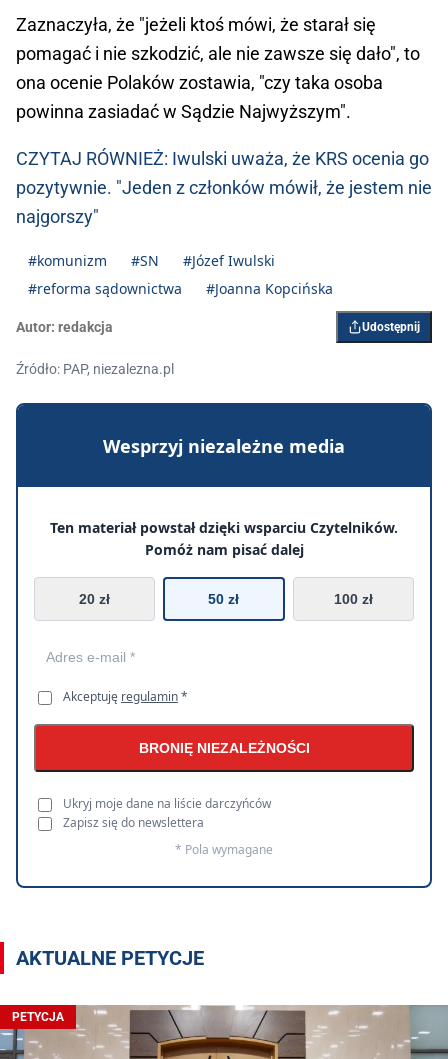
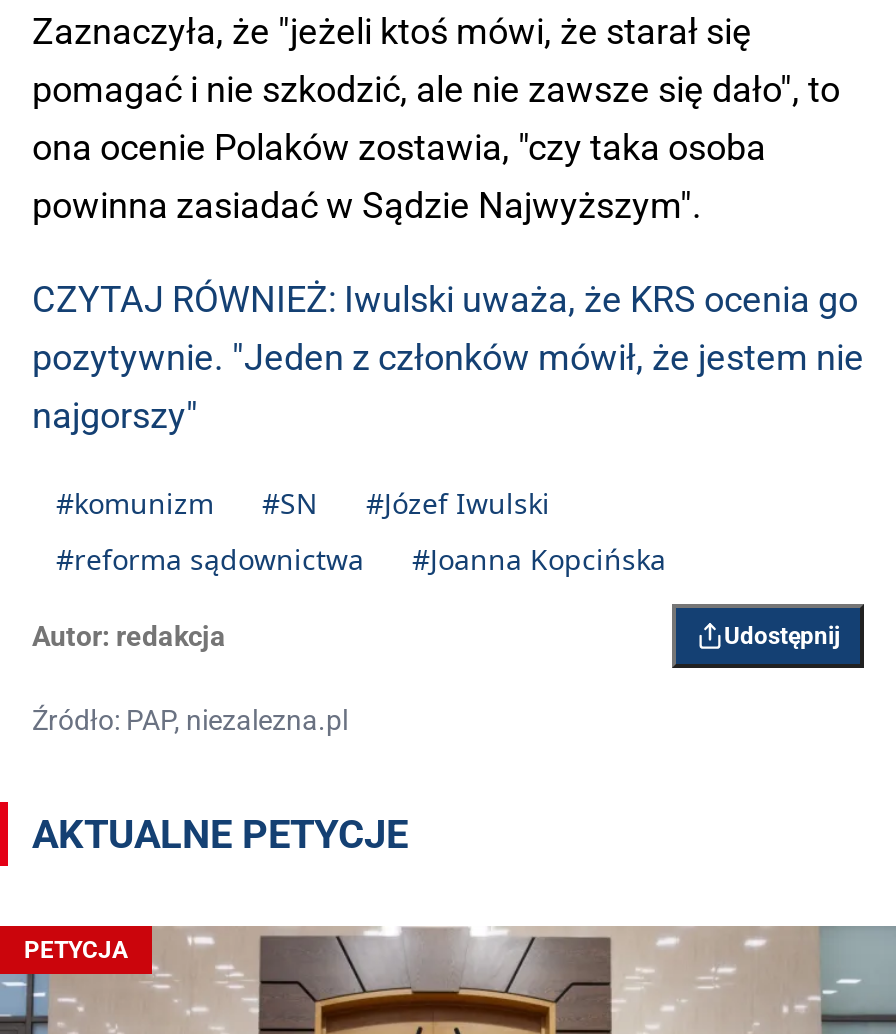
- [image]
- Wesprzyj niezależne media
- Ten materiał powstał dzięki wsparciu Czytelników.
- Pomóż nam pisać dalej
- 20 zł
- 50 zł
- 100 zł

- Akceptuję regulamin *
- BRONIĘ NIEZALEŻNOŚCI
- Ukryj moje dane na liście darczyńców
- Zapisz się do newslettera
- * Pola wymagane
